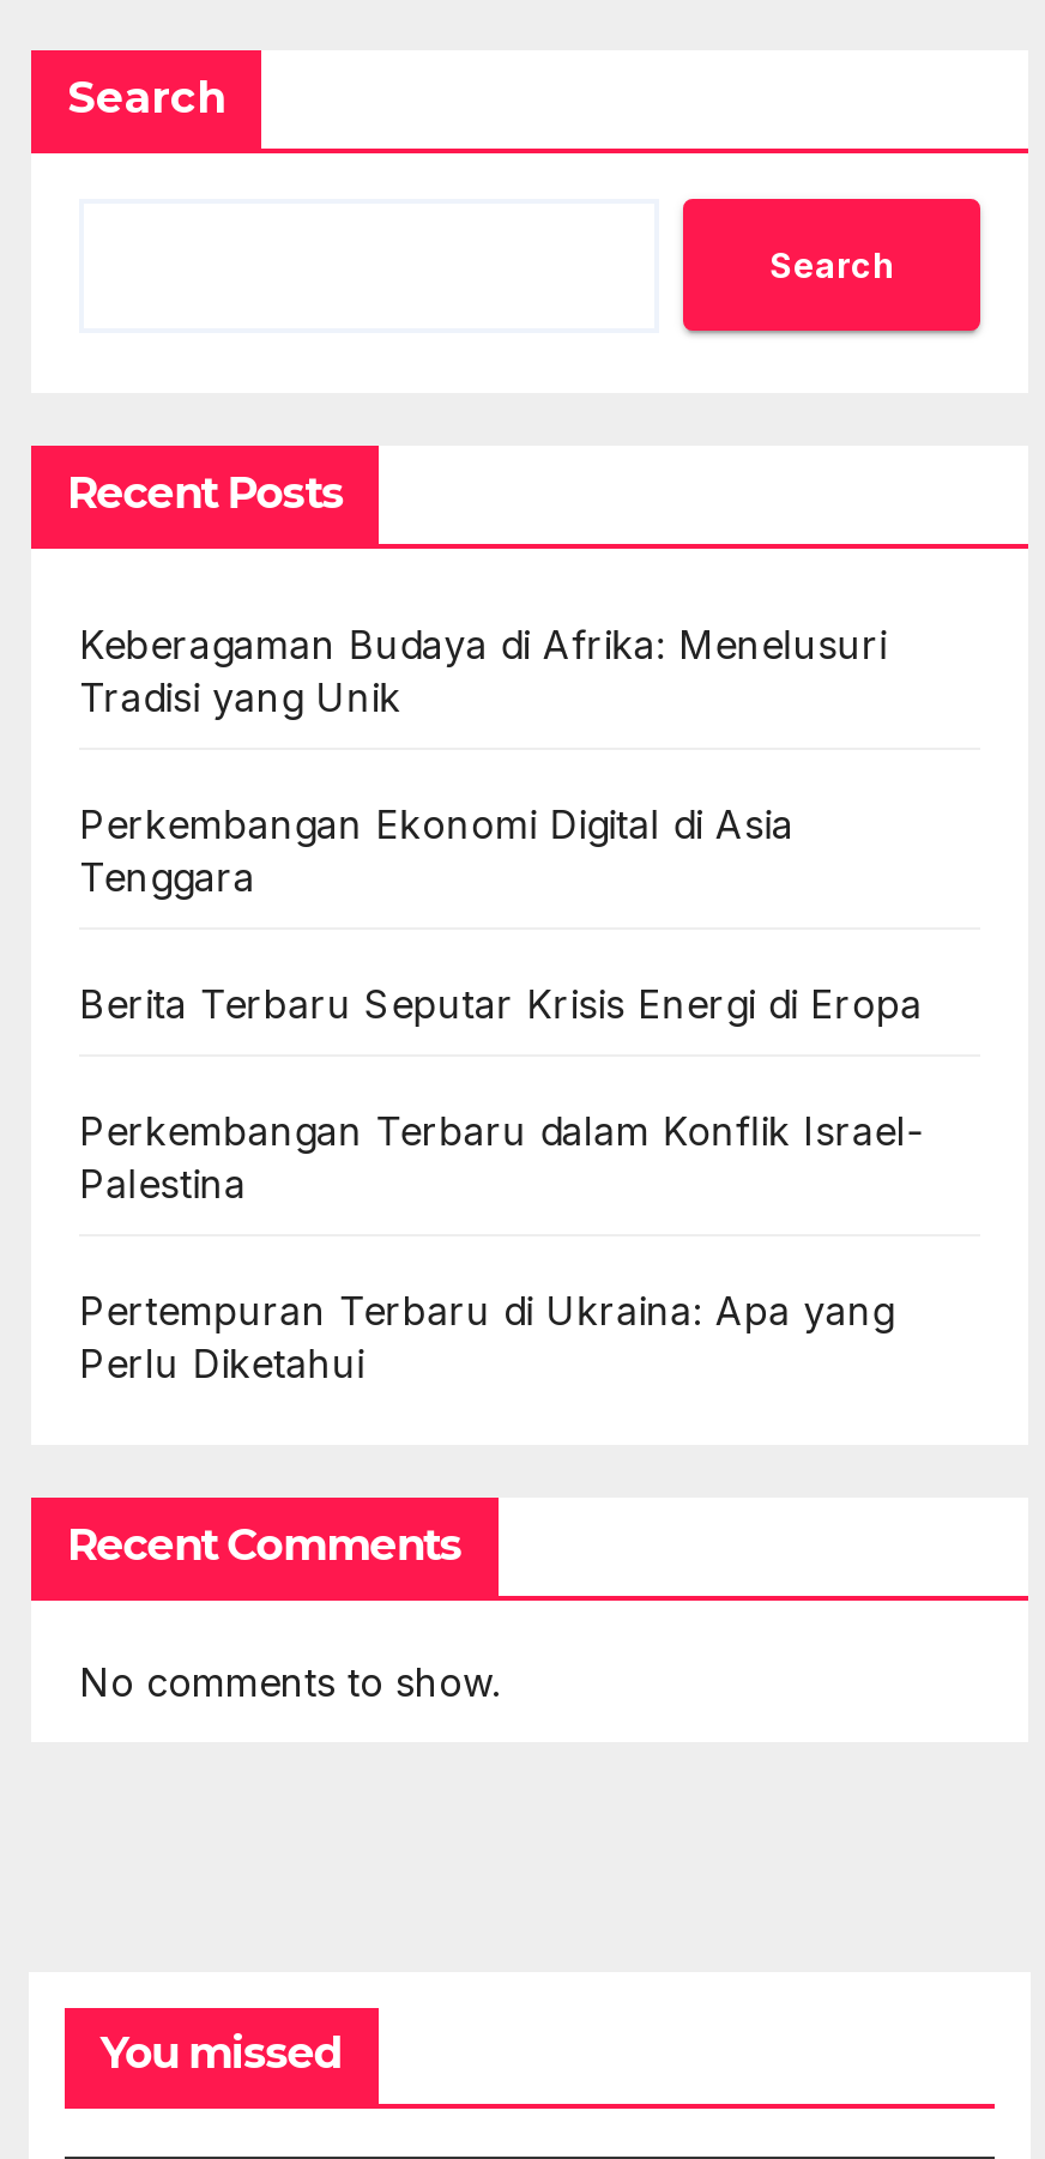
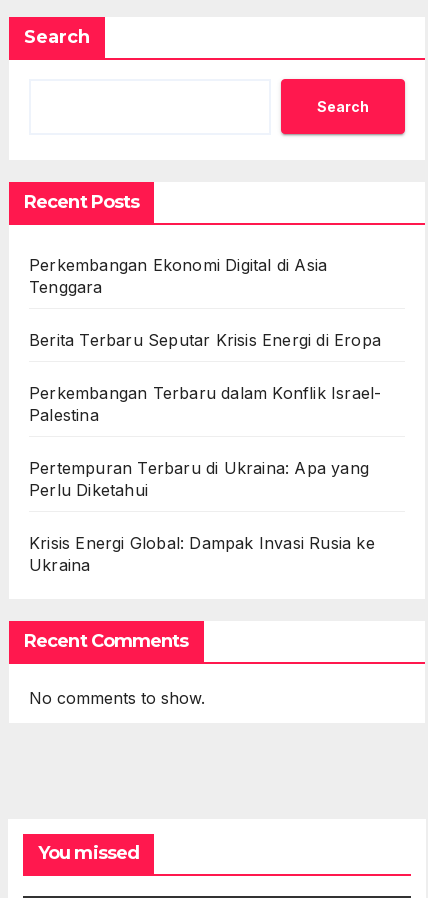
- Keberagaman Budaya di Afrika: Menelusuri
- Tradisi yang Unik

moved up: Perkembangan Ekonomi Digital di Asia | Tenggara | Berita Terbaru Seputar Krisis Energi di Eropa | Perkembangan Terbaru dalam Konflik Israel- | Palestina | Pertempuran Terbaru di Ukraina: Apa yang | Perlu Diketahui

+ Krisis Energi Global: Dampak Invasi Rusia ke
+ Ukraina
